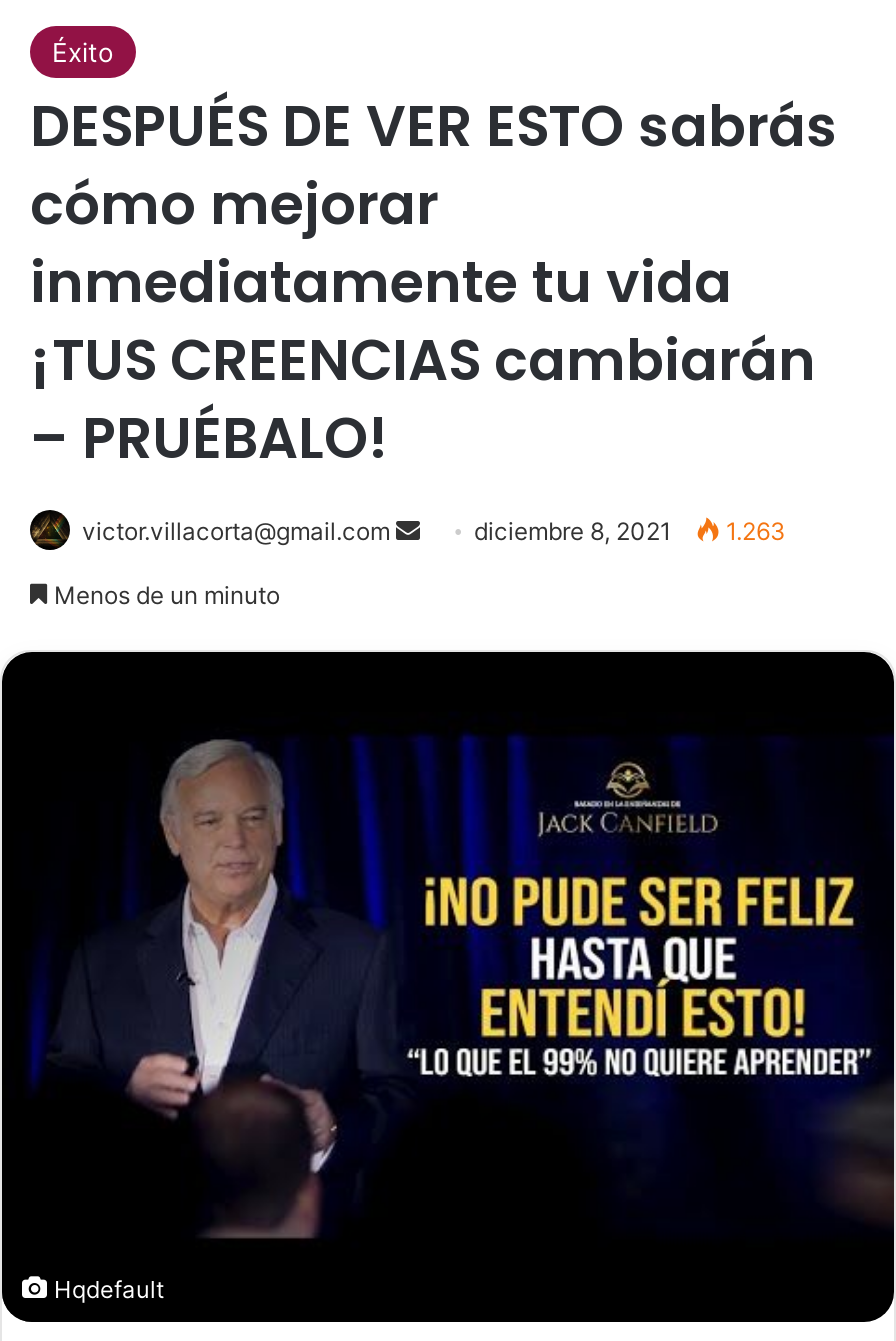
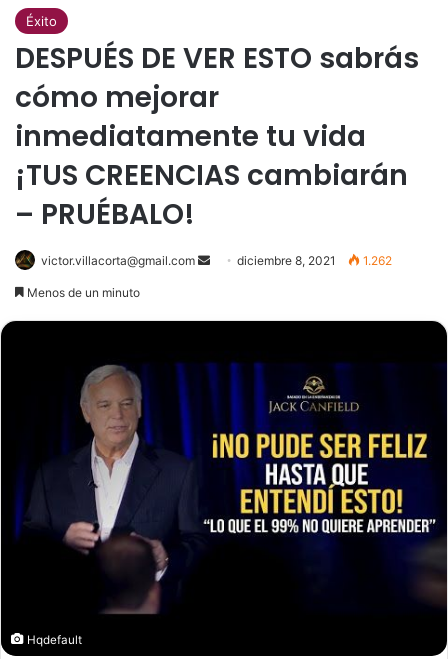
- 1.263
+ 1.262
